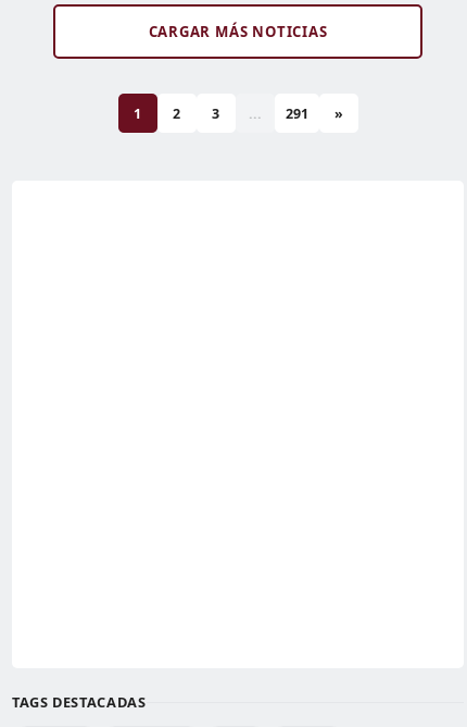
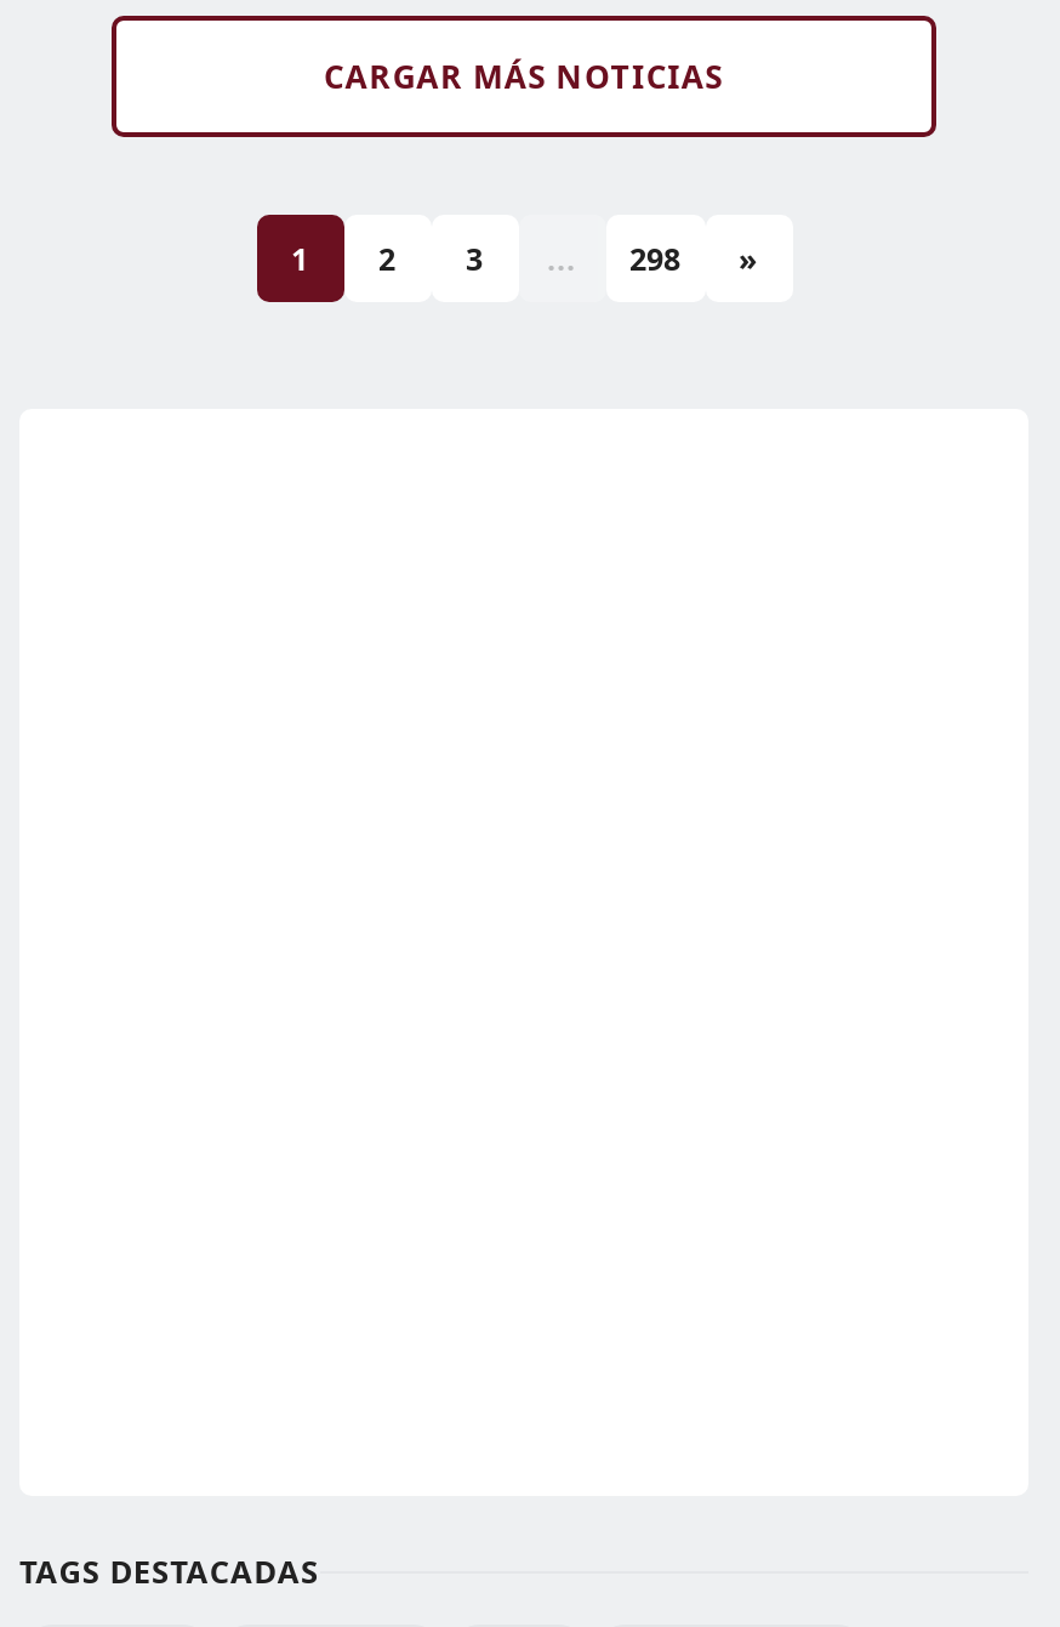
- 291
+ 298
